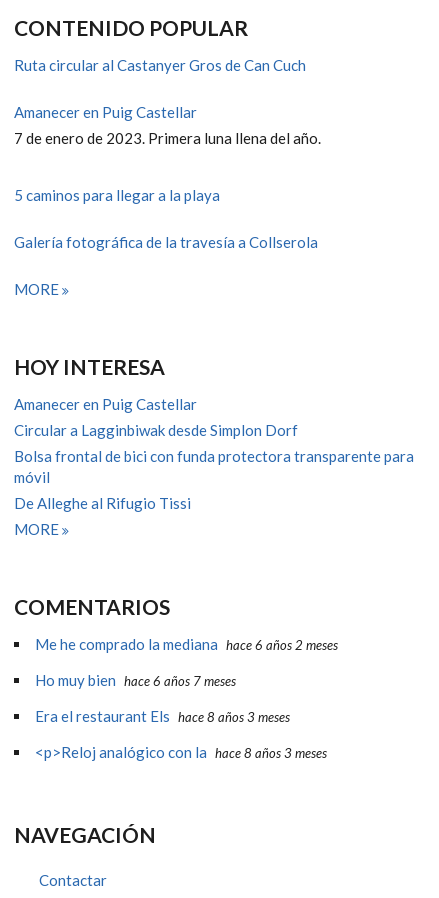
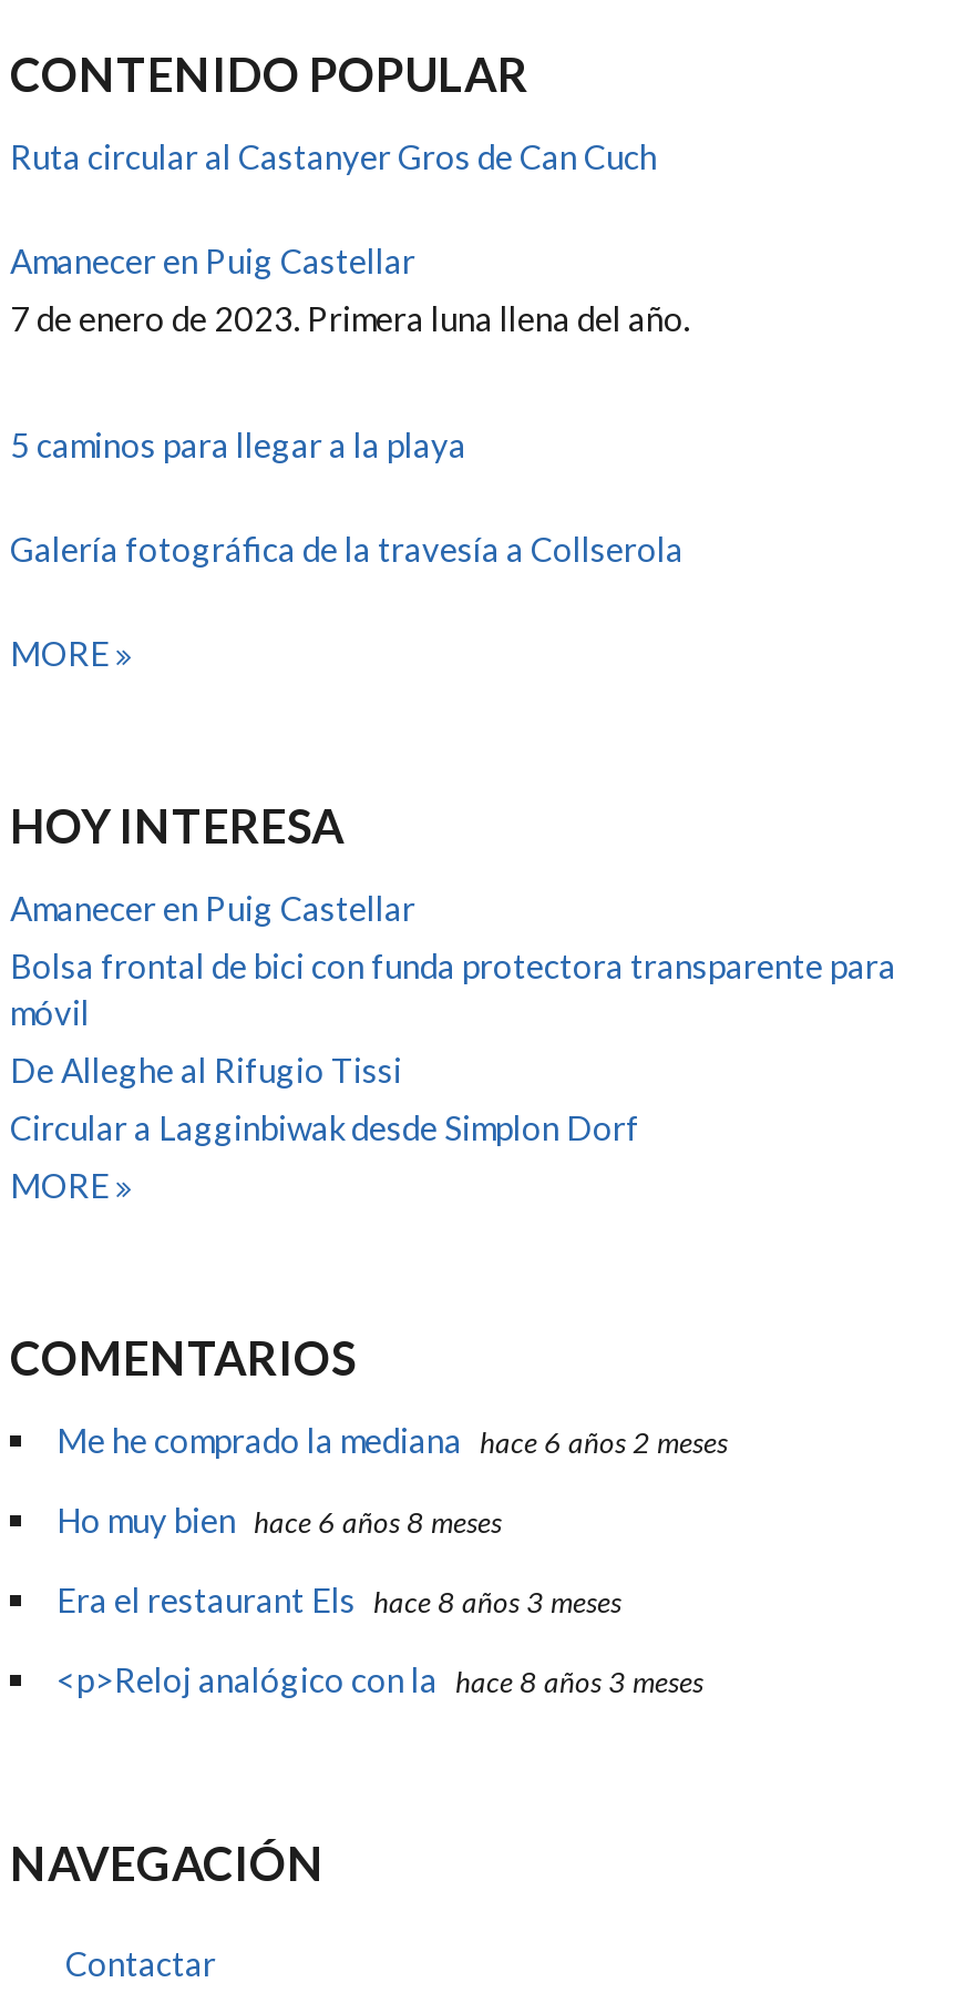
moved down: Circular a Lagginbiwak desde Simplon Dorf

moved up: Bolsa frontal de bici con funda protectora transparente para | móvil | De Alleghe al Rifugio Tissi

- Ho muy bien hace 6 años 7 meses
+ Ho muy bien hace 6 años 8 meses
